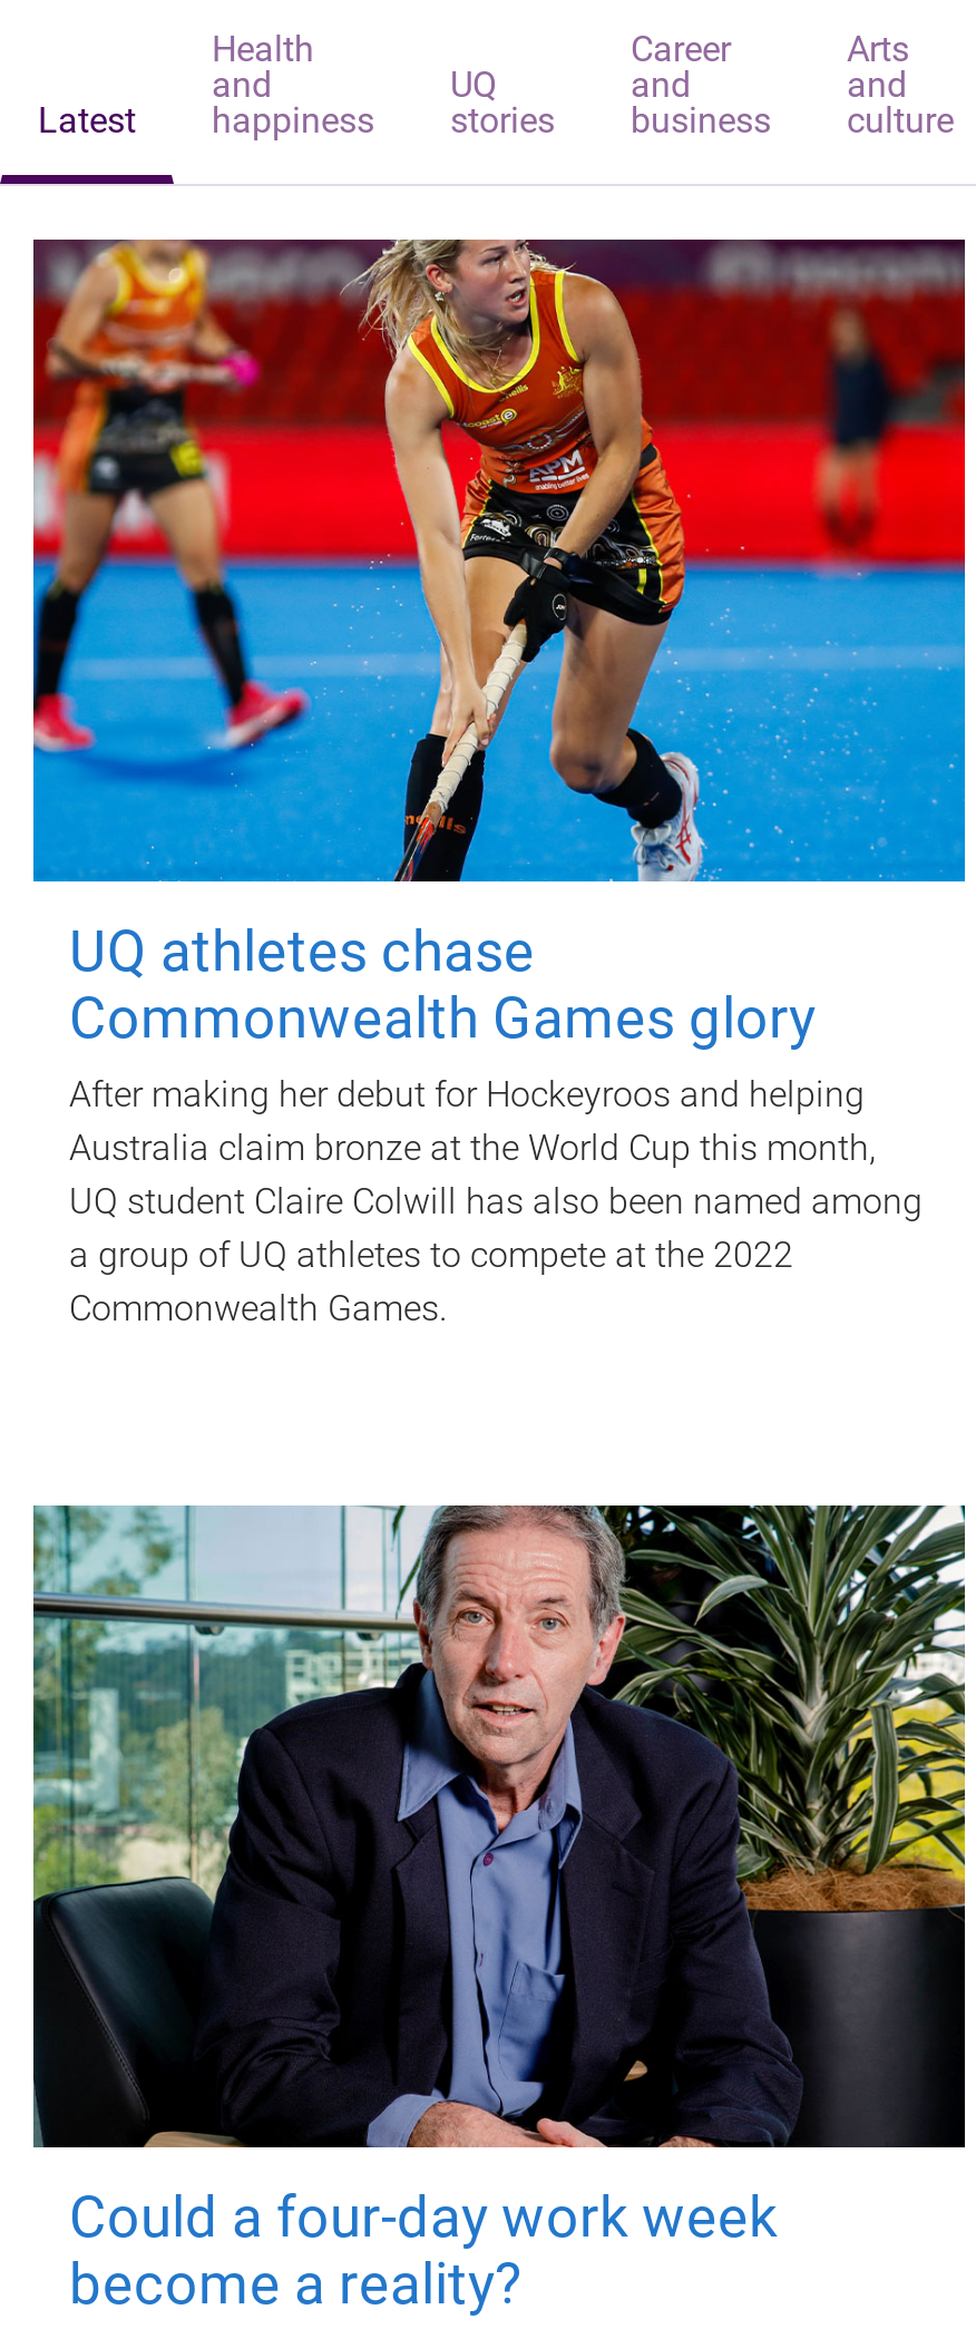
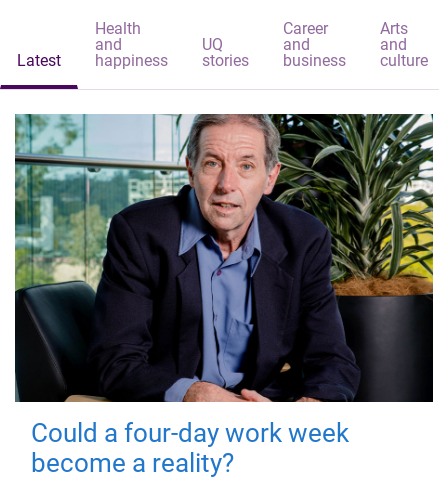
- [image]
- UQ athletes chase
- Commonwealth Games glory
- After making her debut for Hockeyroos and helping
- Australia claim bronze at the World Cup this month,
- UQ student Claire Colwill has also been named among
- a group of UQ athletes to compete at the 2022
- Commonwealth Games.
